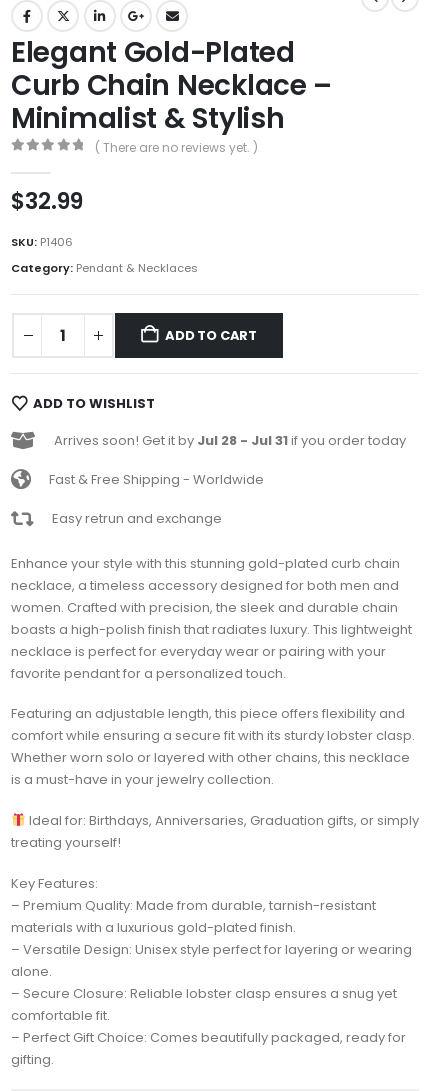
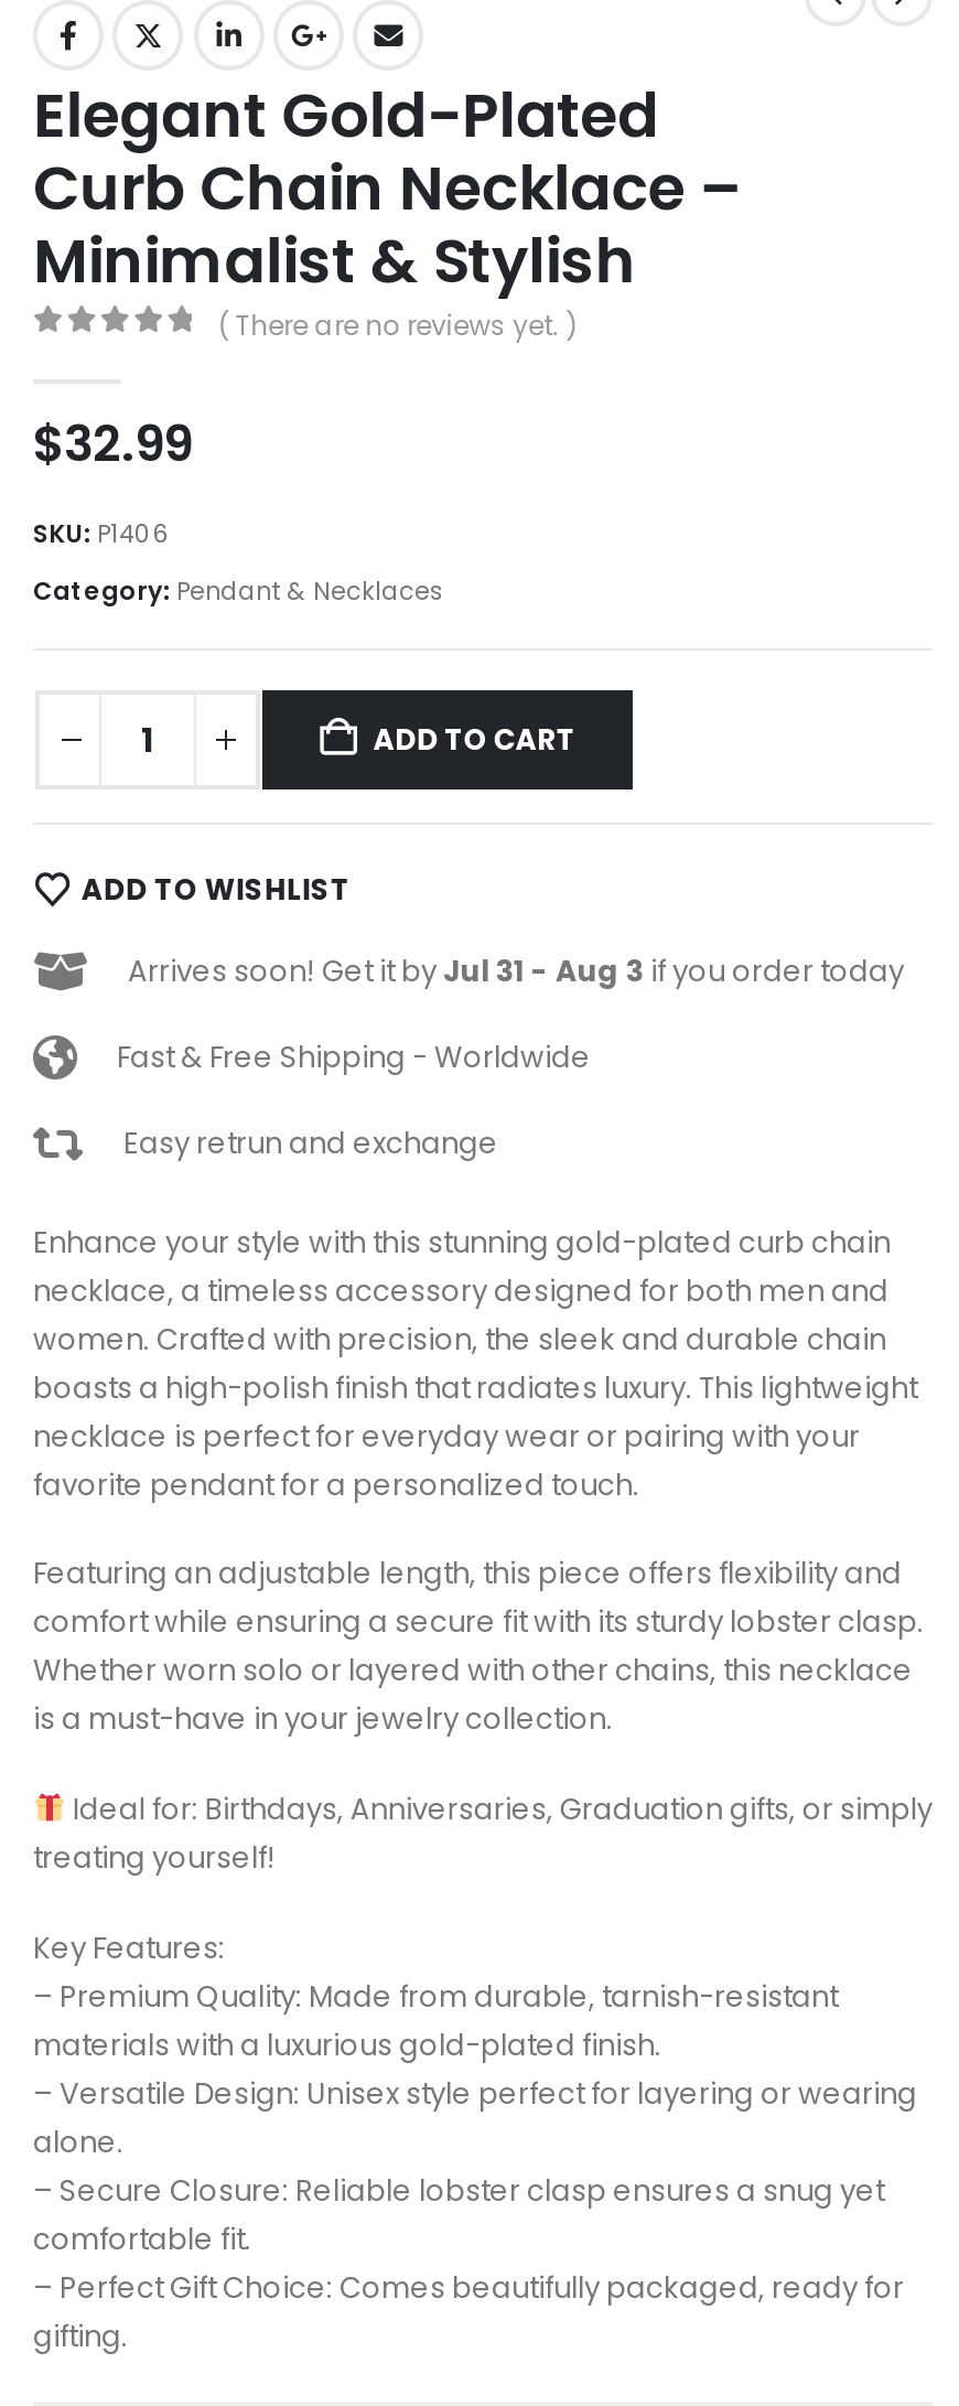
- Arrives soon! Get it by Jul 28 - Jul 31 if you order today
+ Arrives soon! Get it by Jul 31 - Aug 3 if you order today
